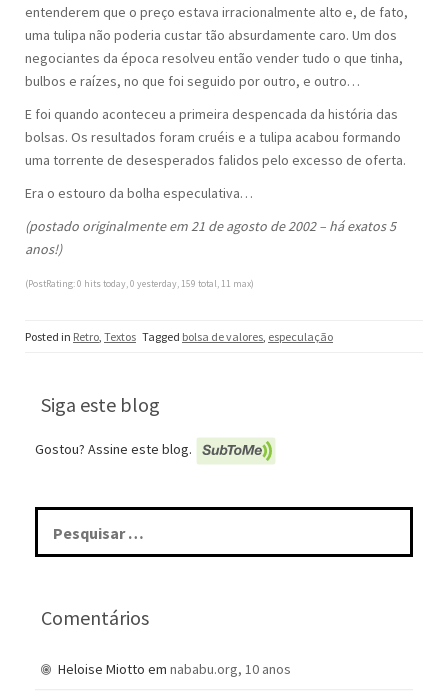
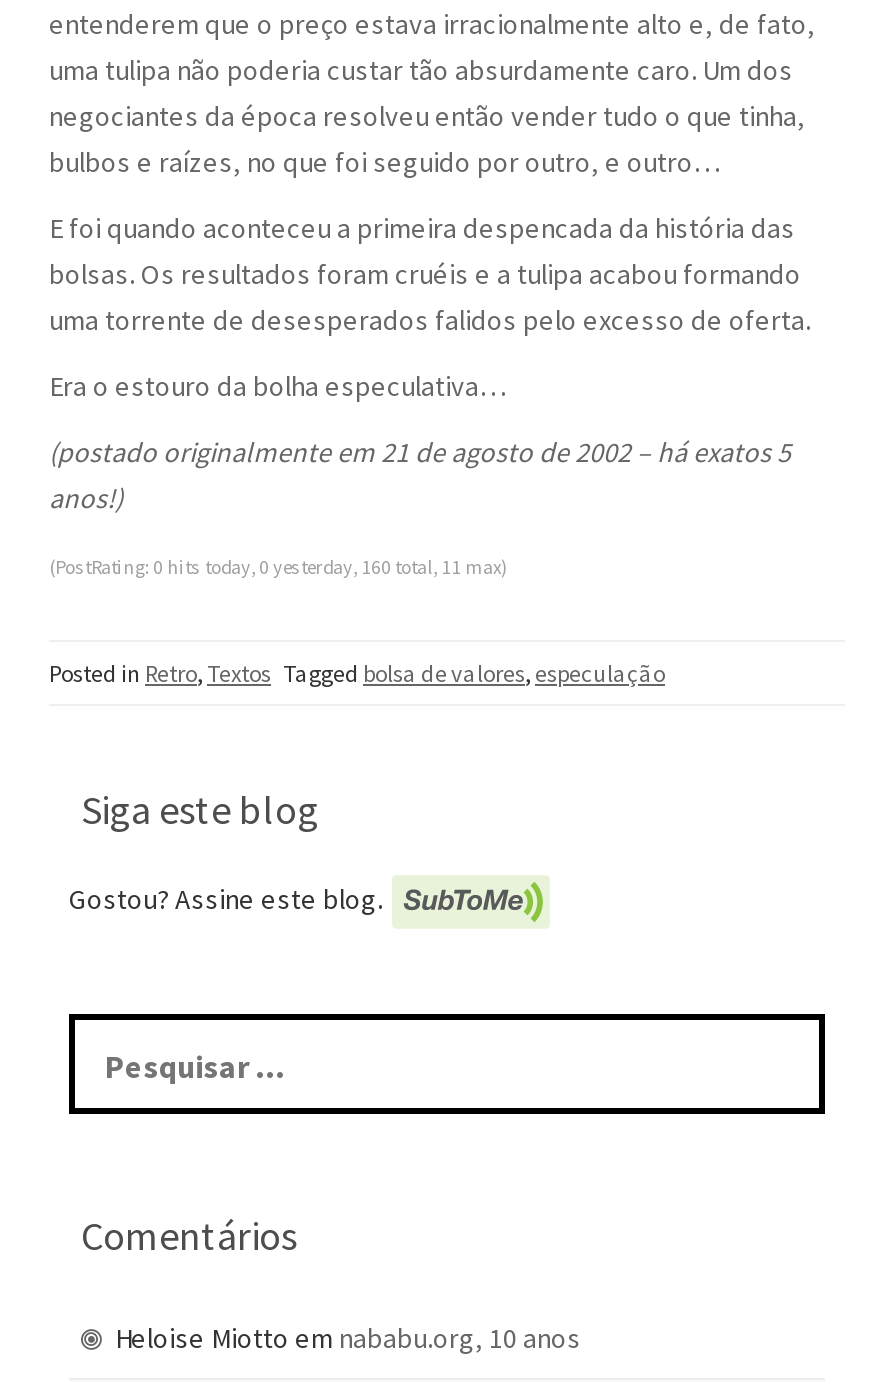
- (PostRating: 0 hits today, 0 yesterday, 159 total, 11 max)
+ (PostRating: 0 hits today, 0 yesterday, 160 total, 11 max)
